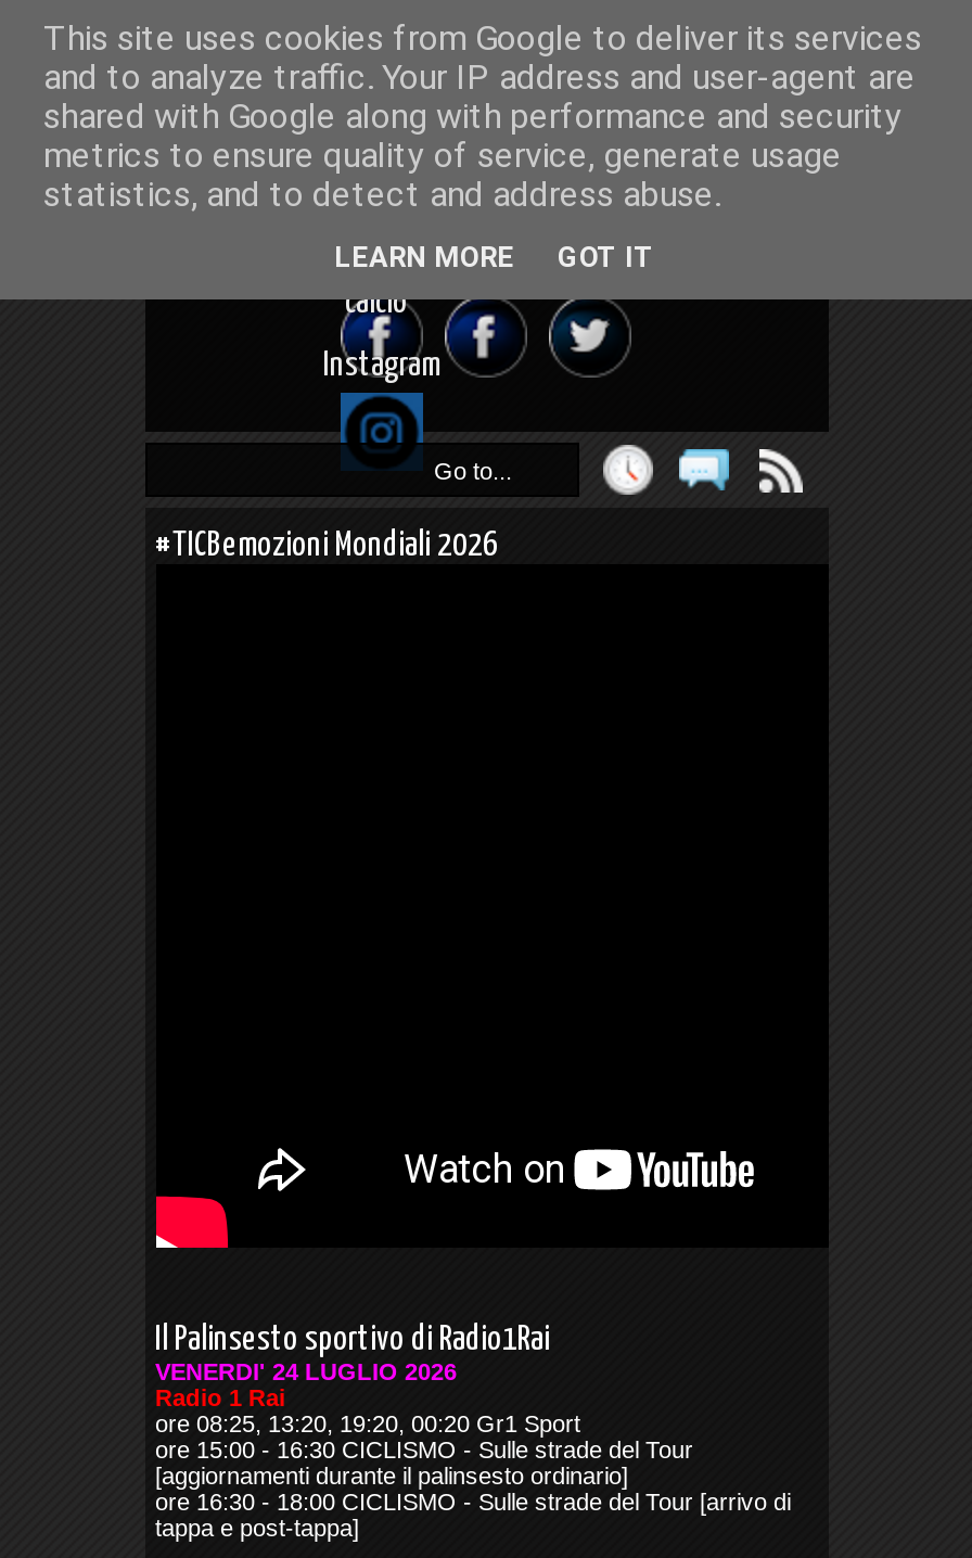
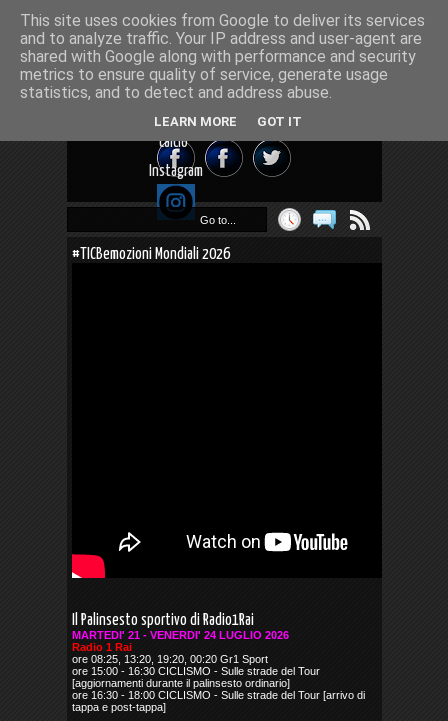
- VENERDI' 24 LUGLIO 2026
+ MARTEDI' 21 - VENERDI' 24 LUGLIO 2026
